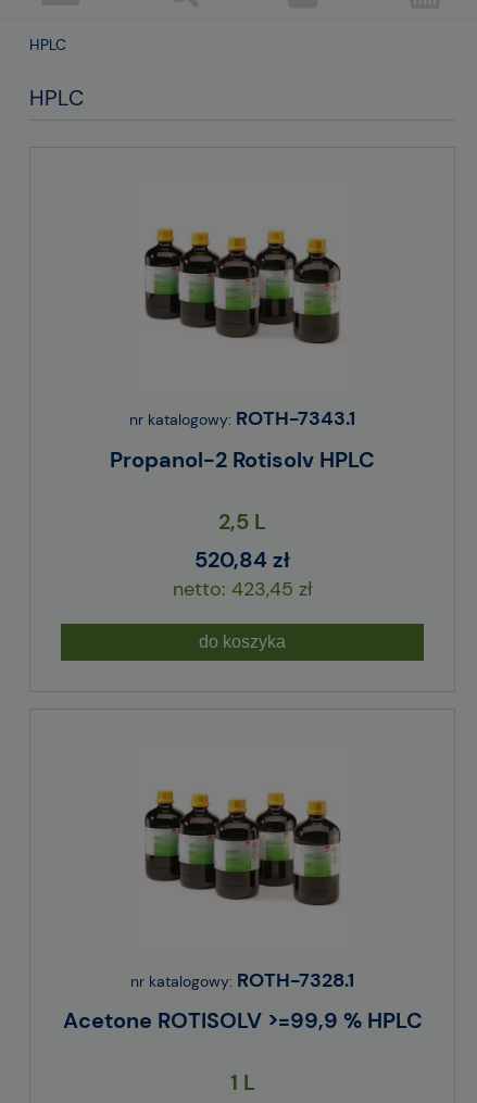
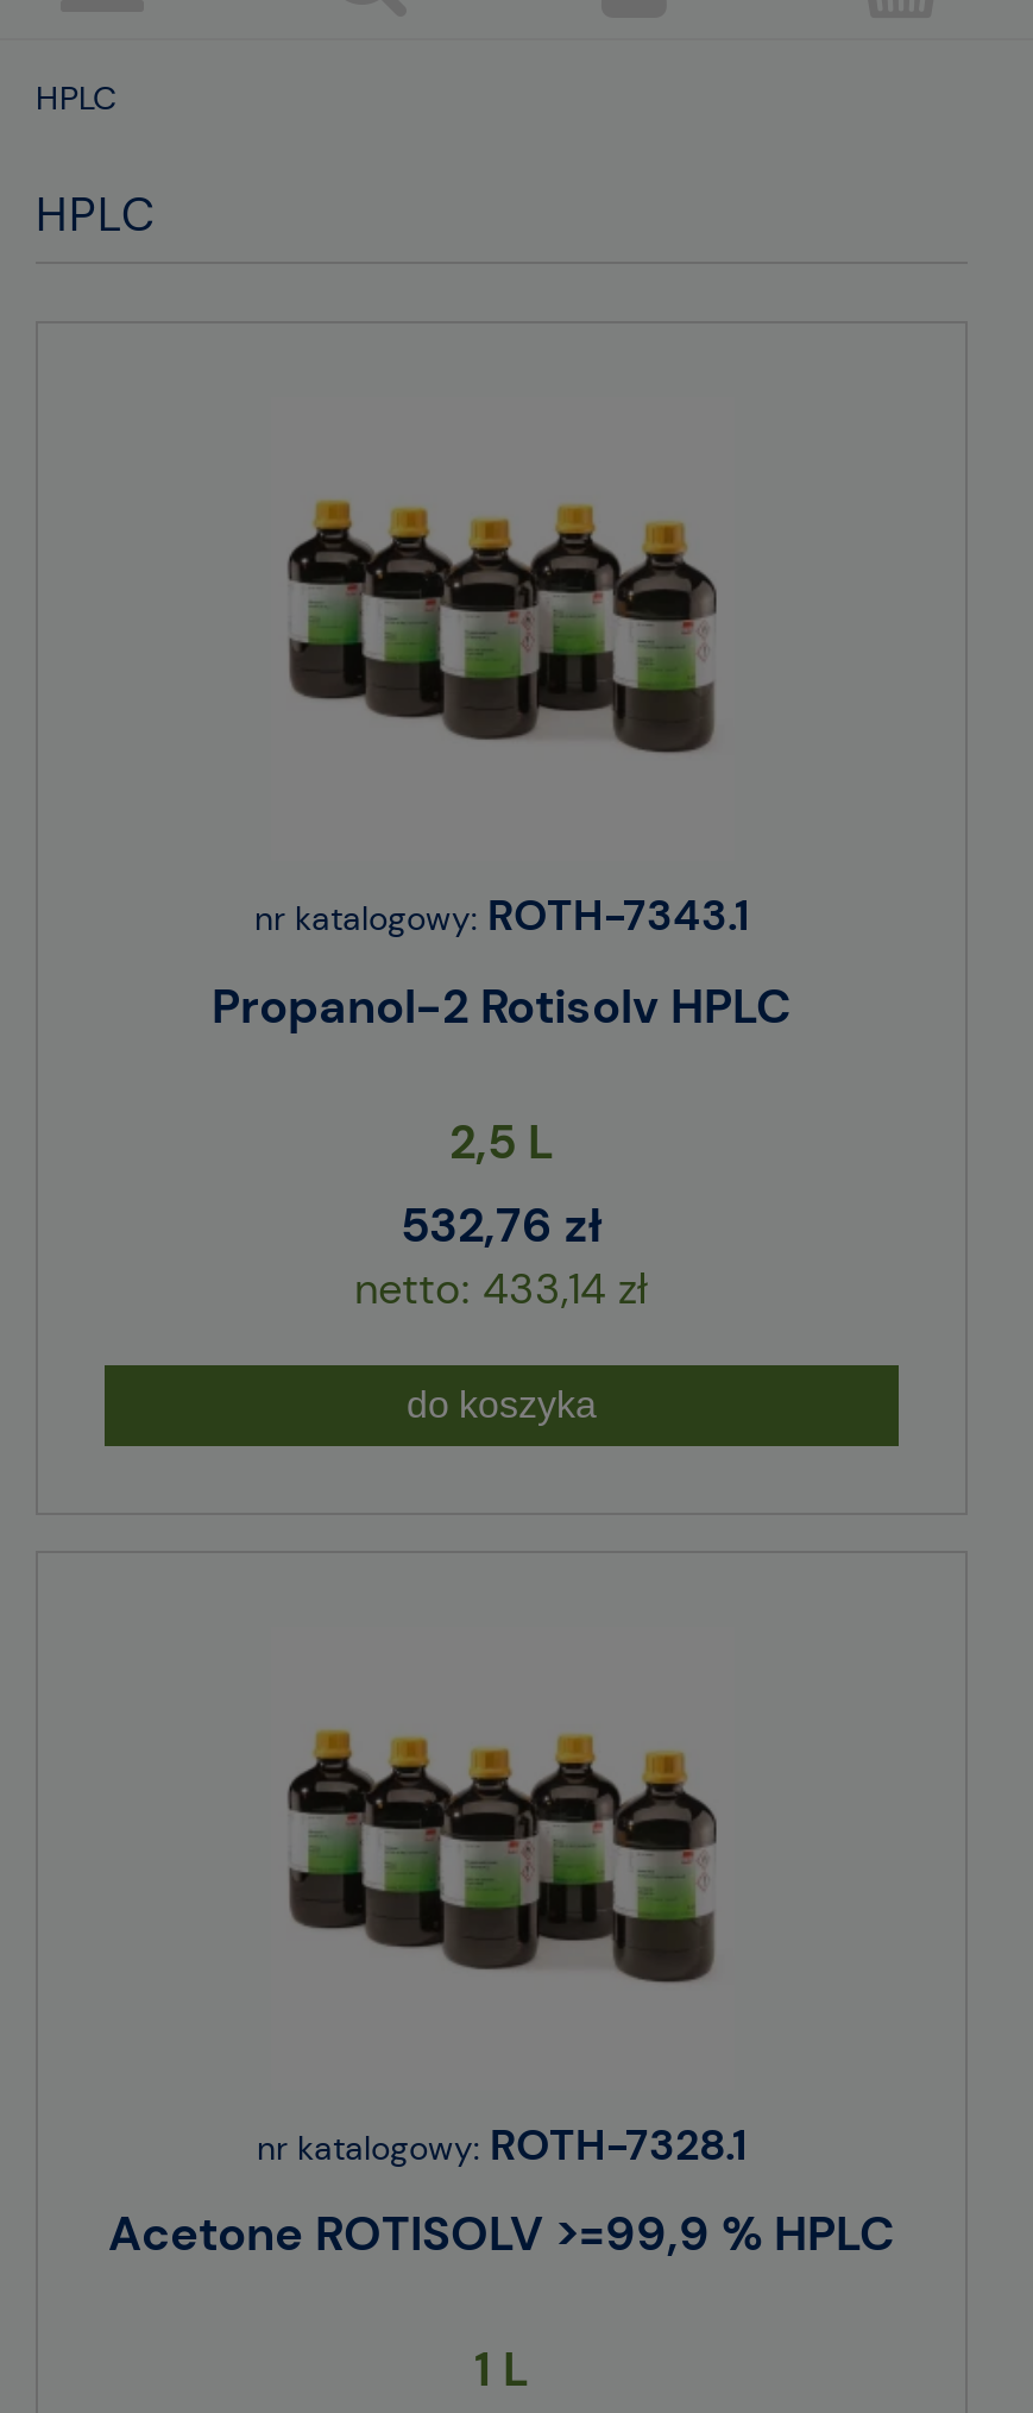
- 520,84 zł
+ 532,76 zł

- 423,45 zł
+ 433,14 zł
